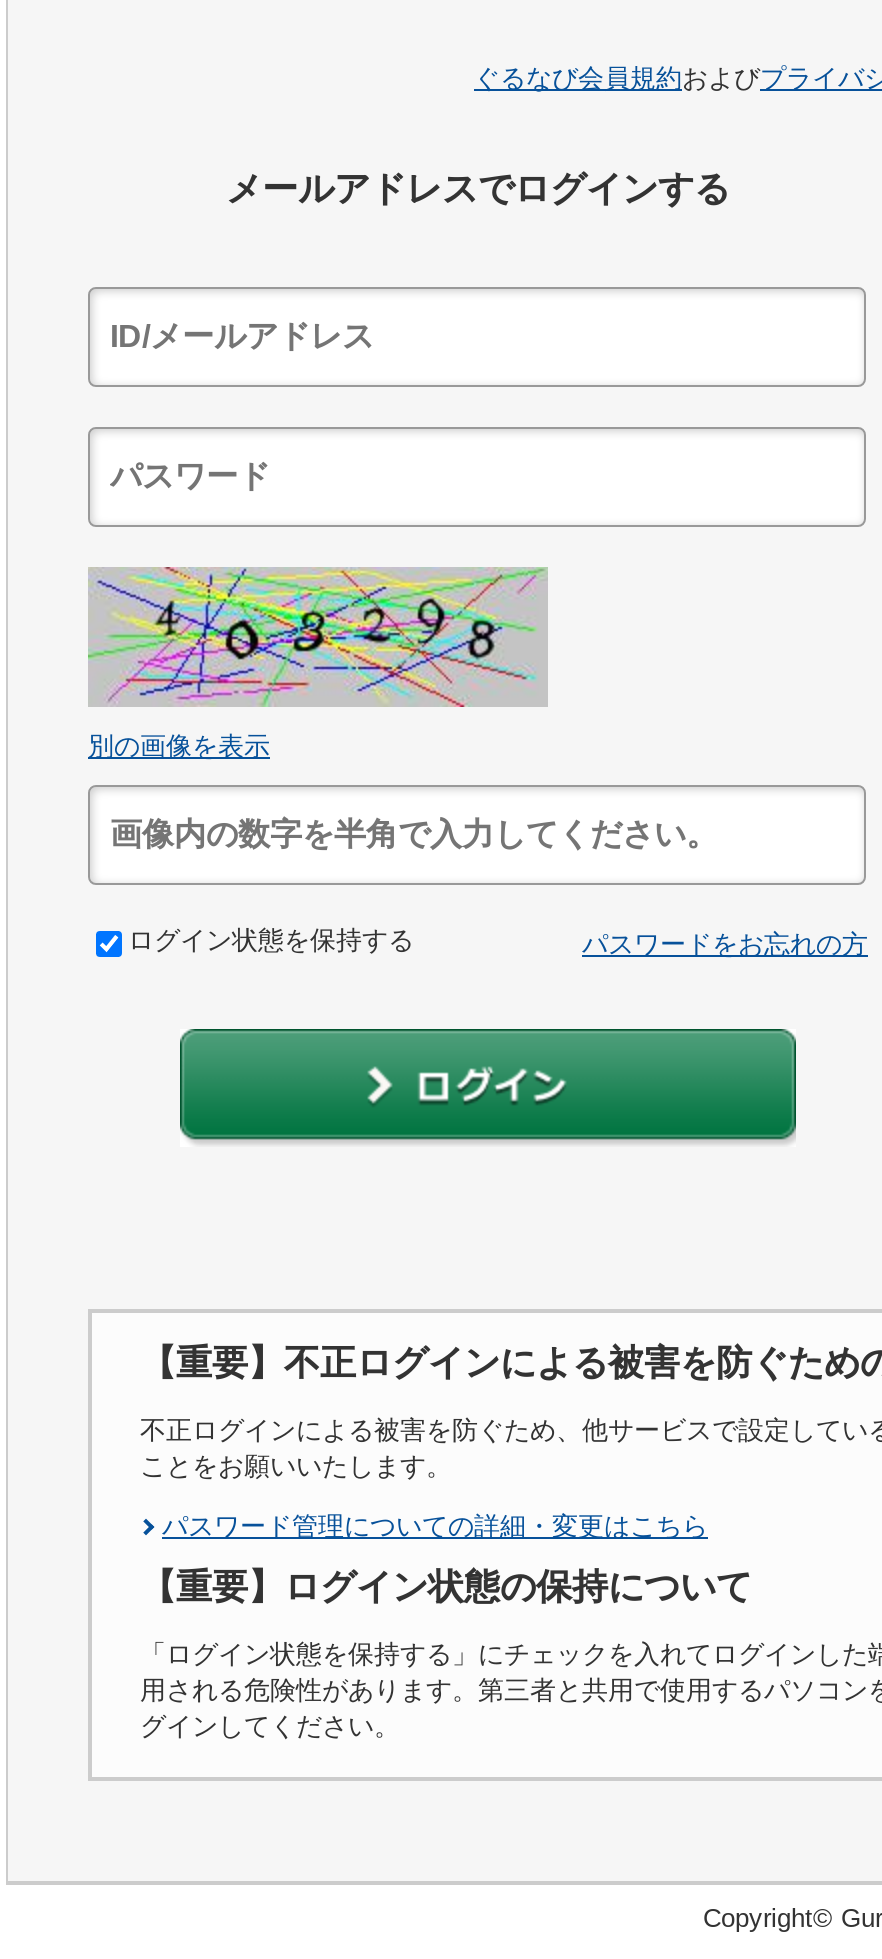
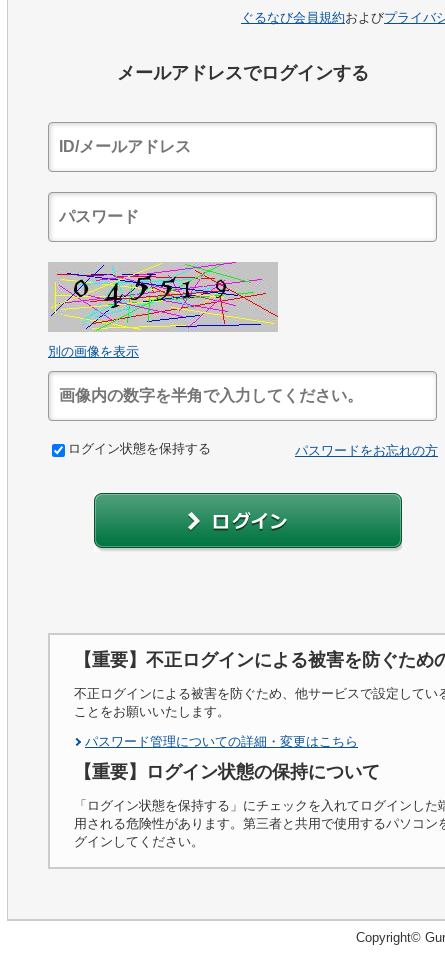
- [image]
+ [image]
